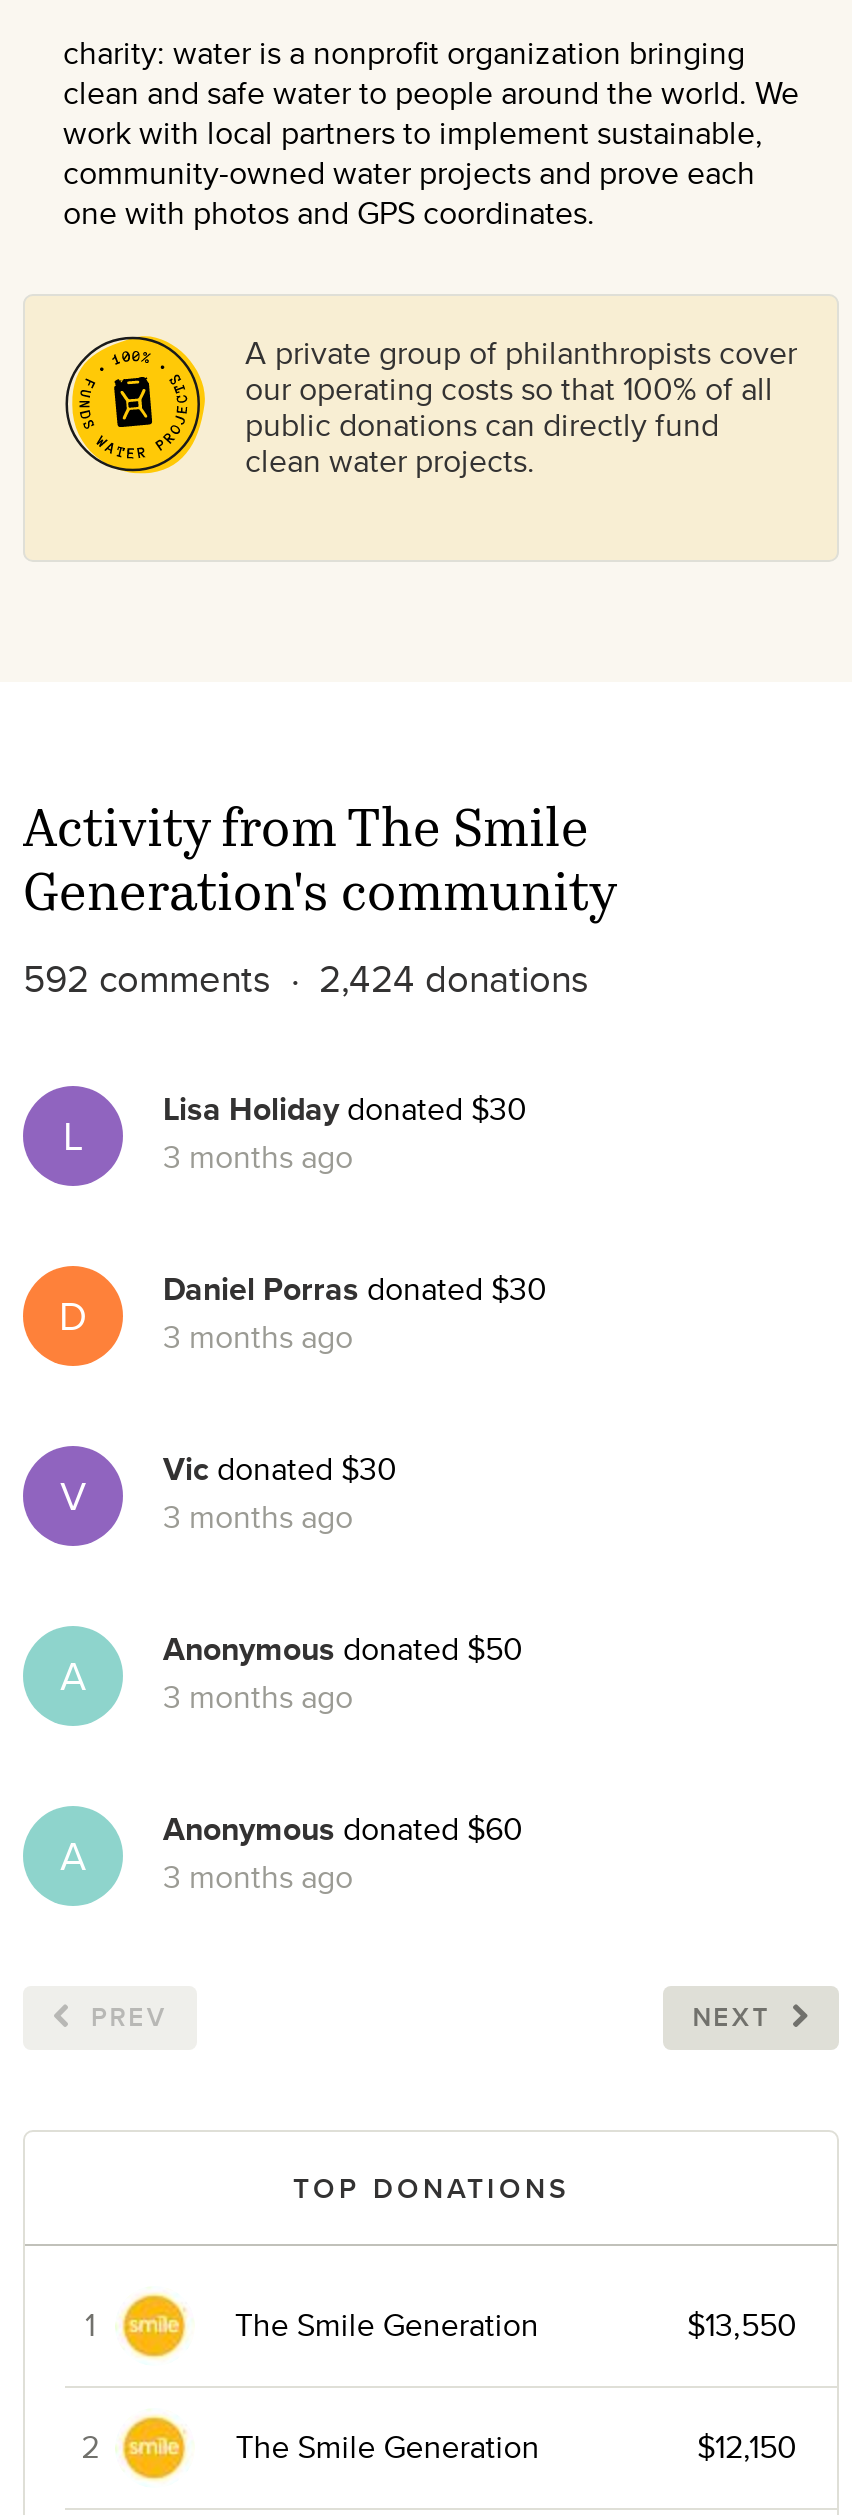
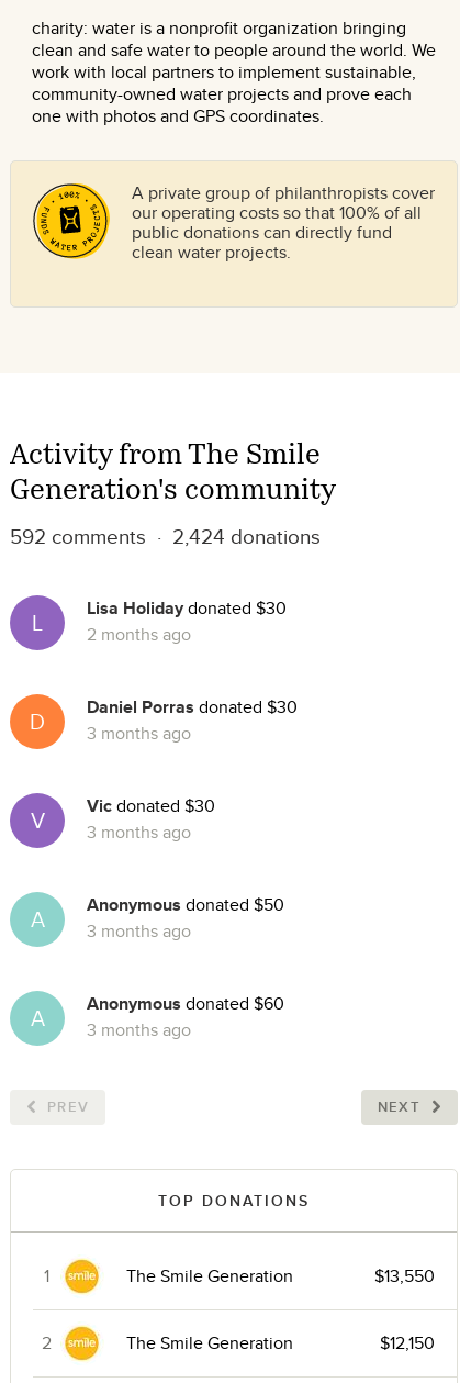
- L 3 months ago Lisa Holiday donated $30
+ L 2 months ago Lisa Holiday donated $30
